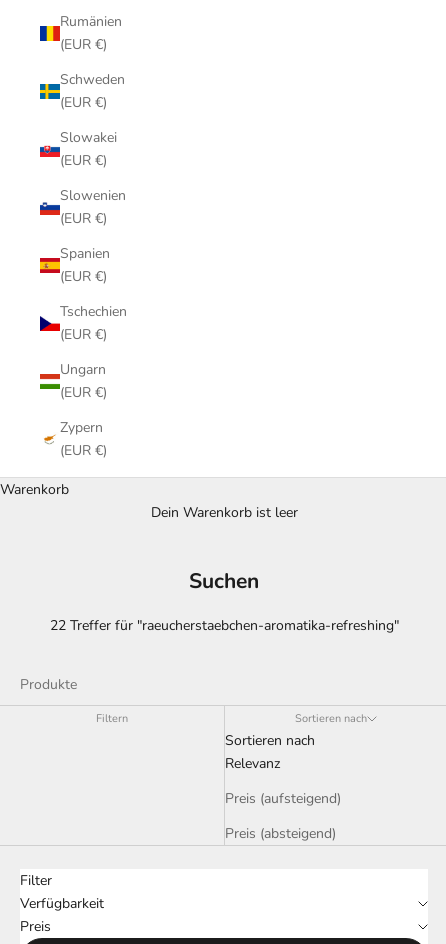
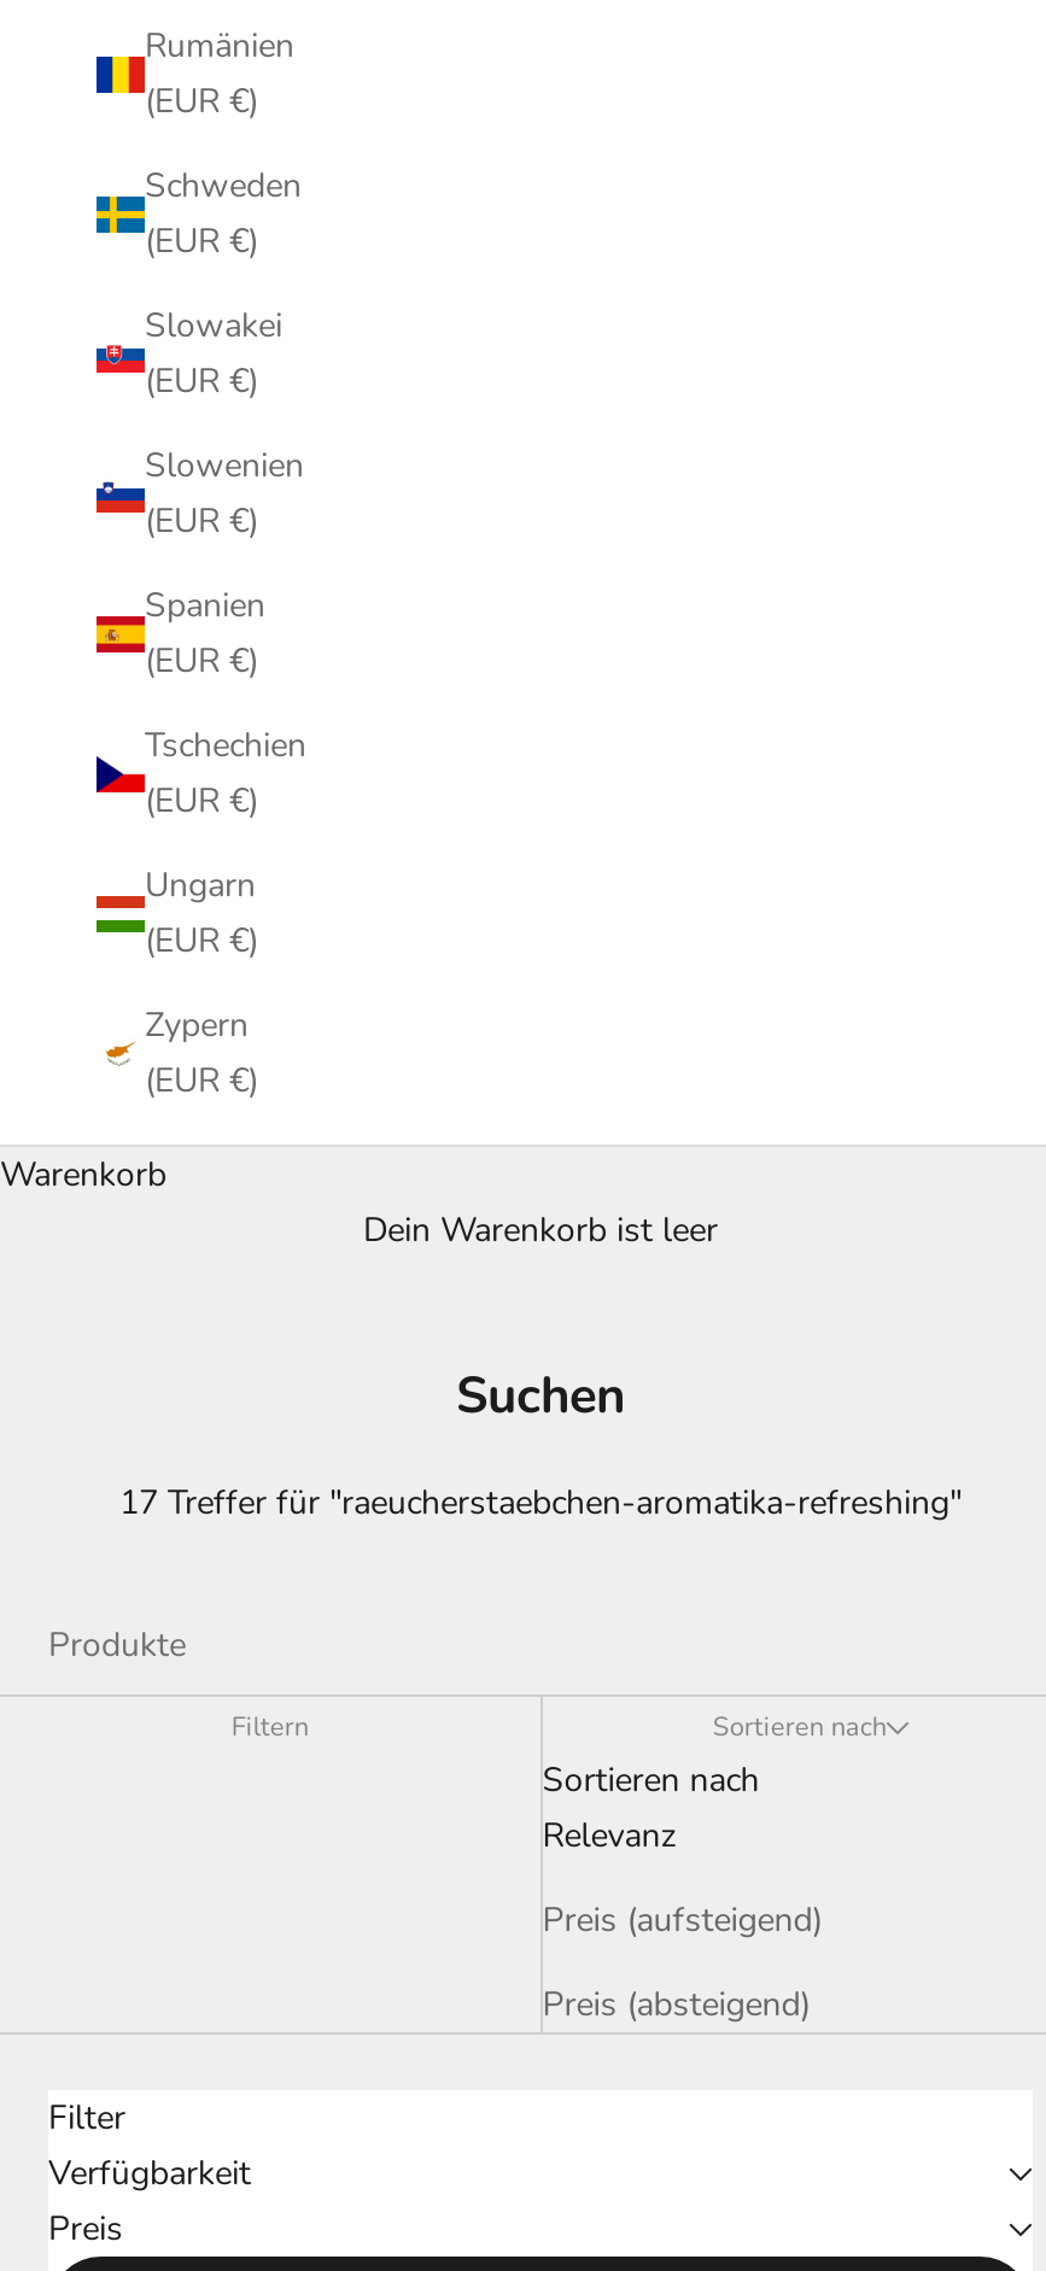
- 22 Treffer für "raeucherstaebchen-aromatika-refreshing"
+ 17 Treffer für "raeucherstaebchen-aromatika-refreshing"
